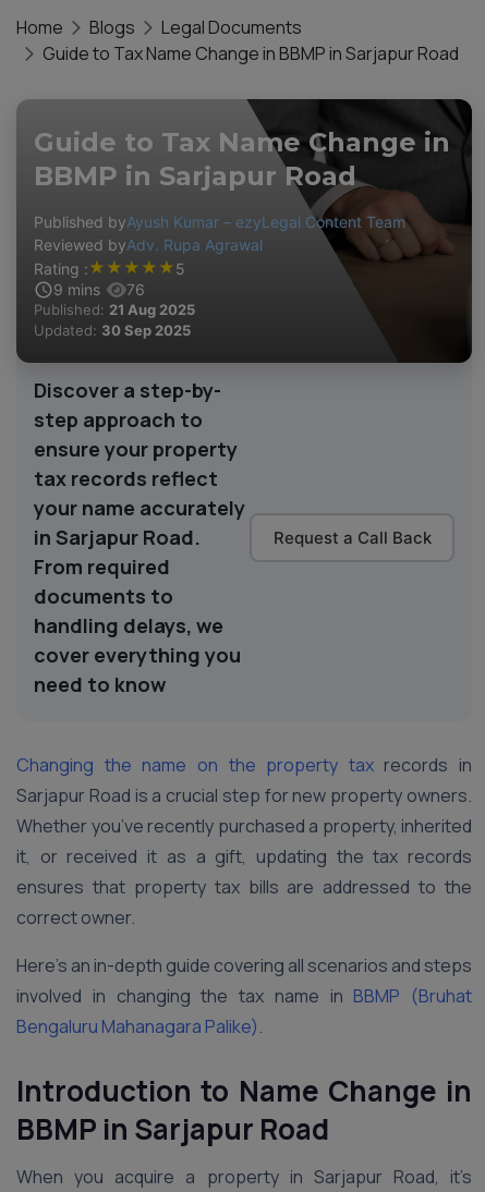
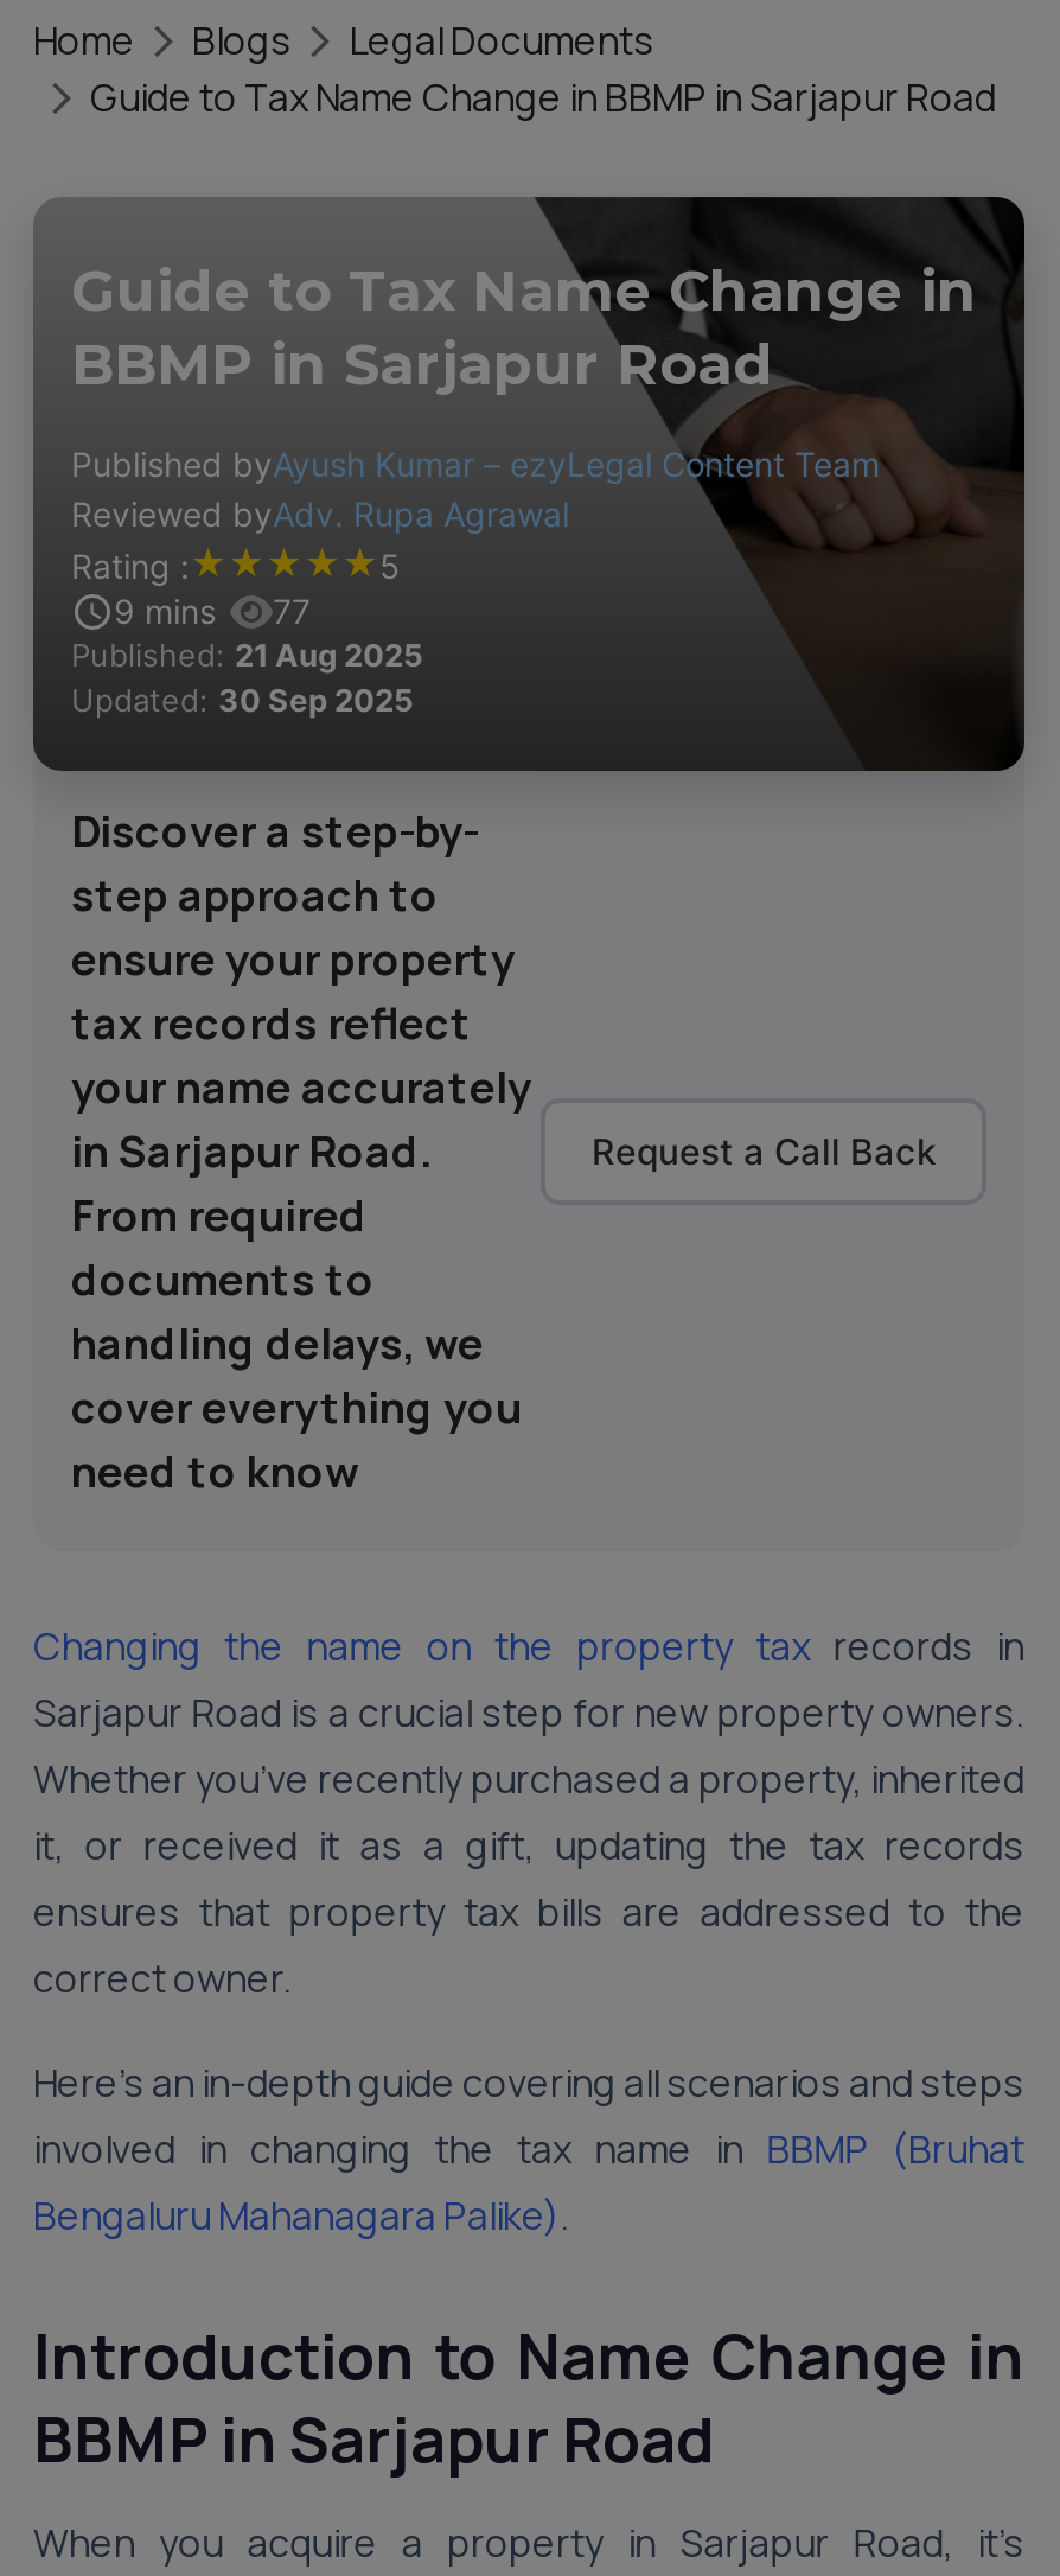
- 9 mins 76
+ 9 mins 77
